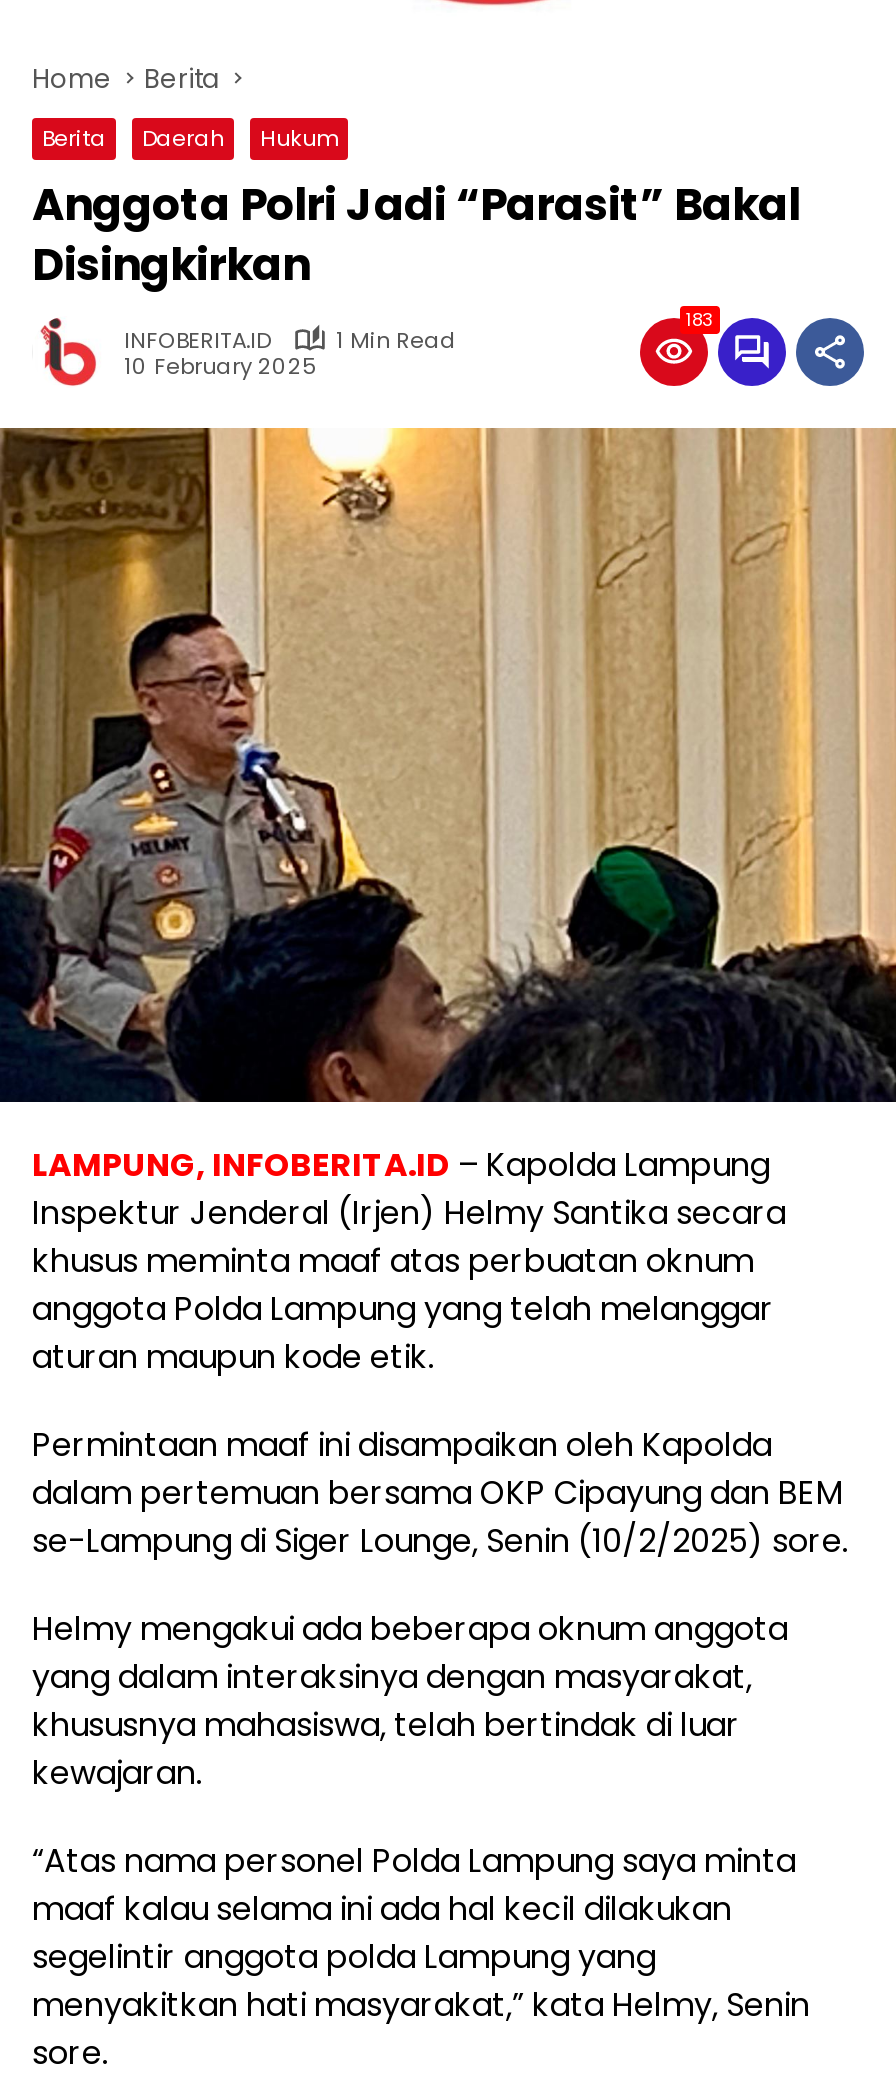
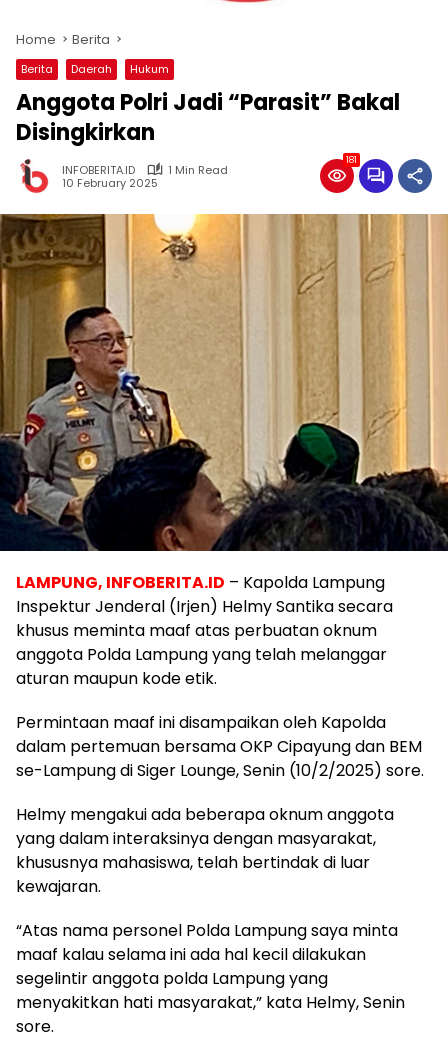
- 183
+ 181
